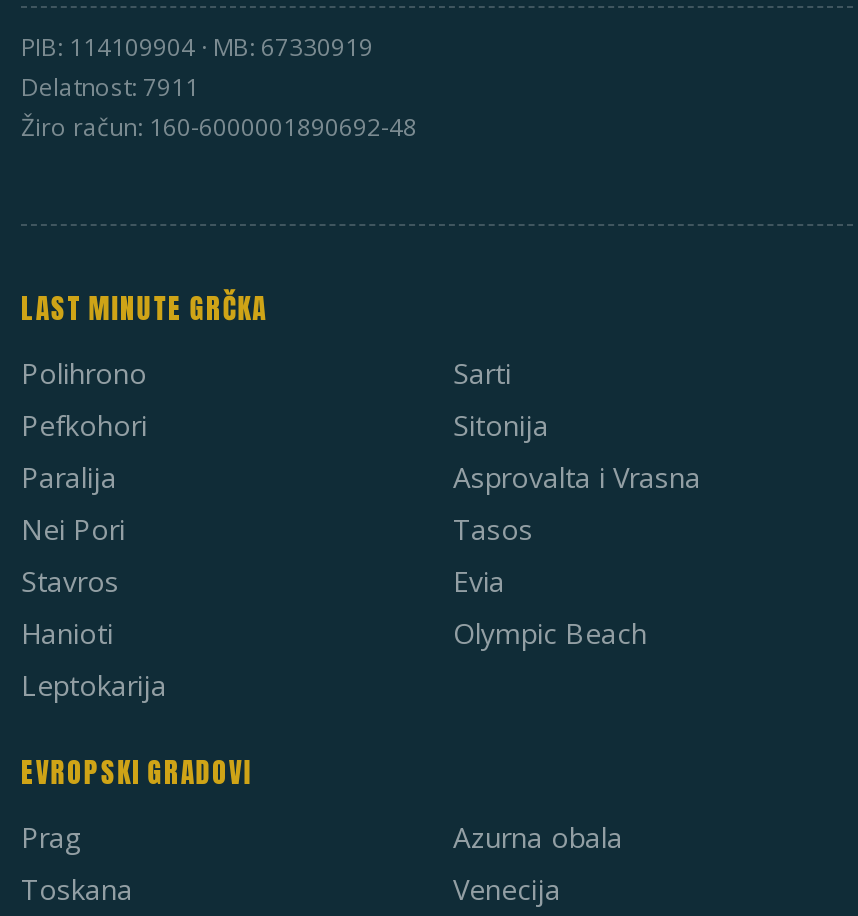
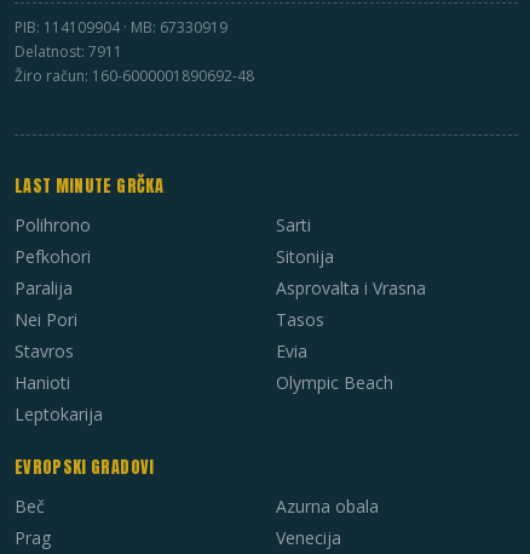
moved down: Prag

+ Beč

- Toskana
